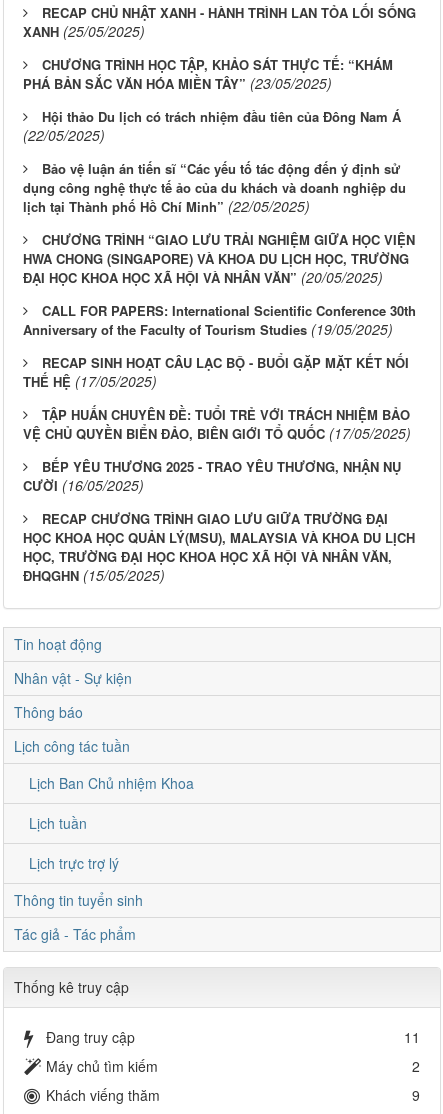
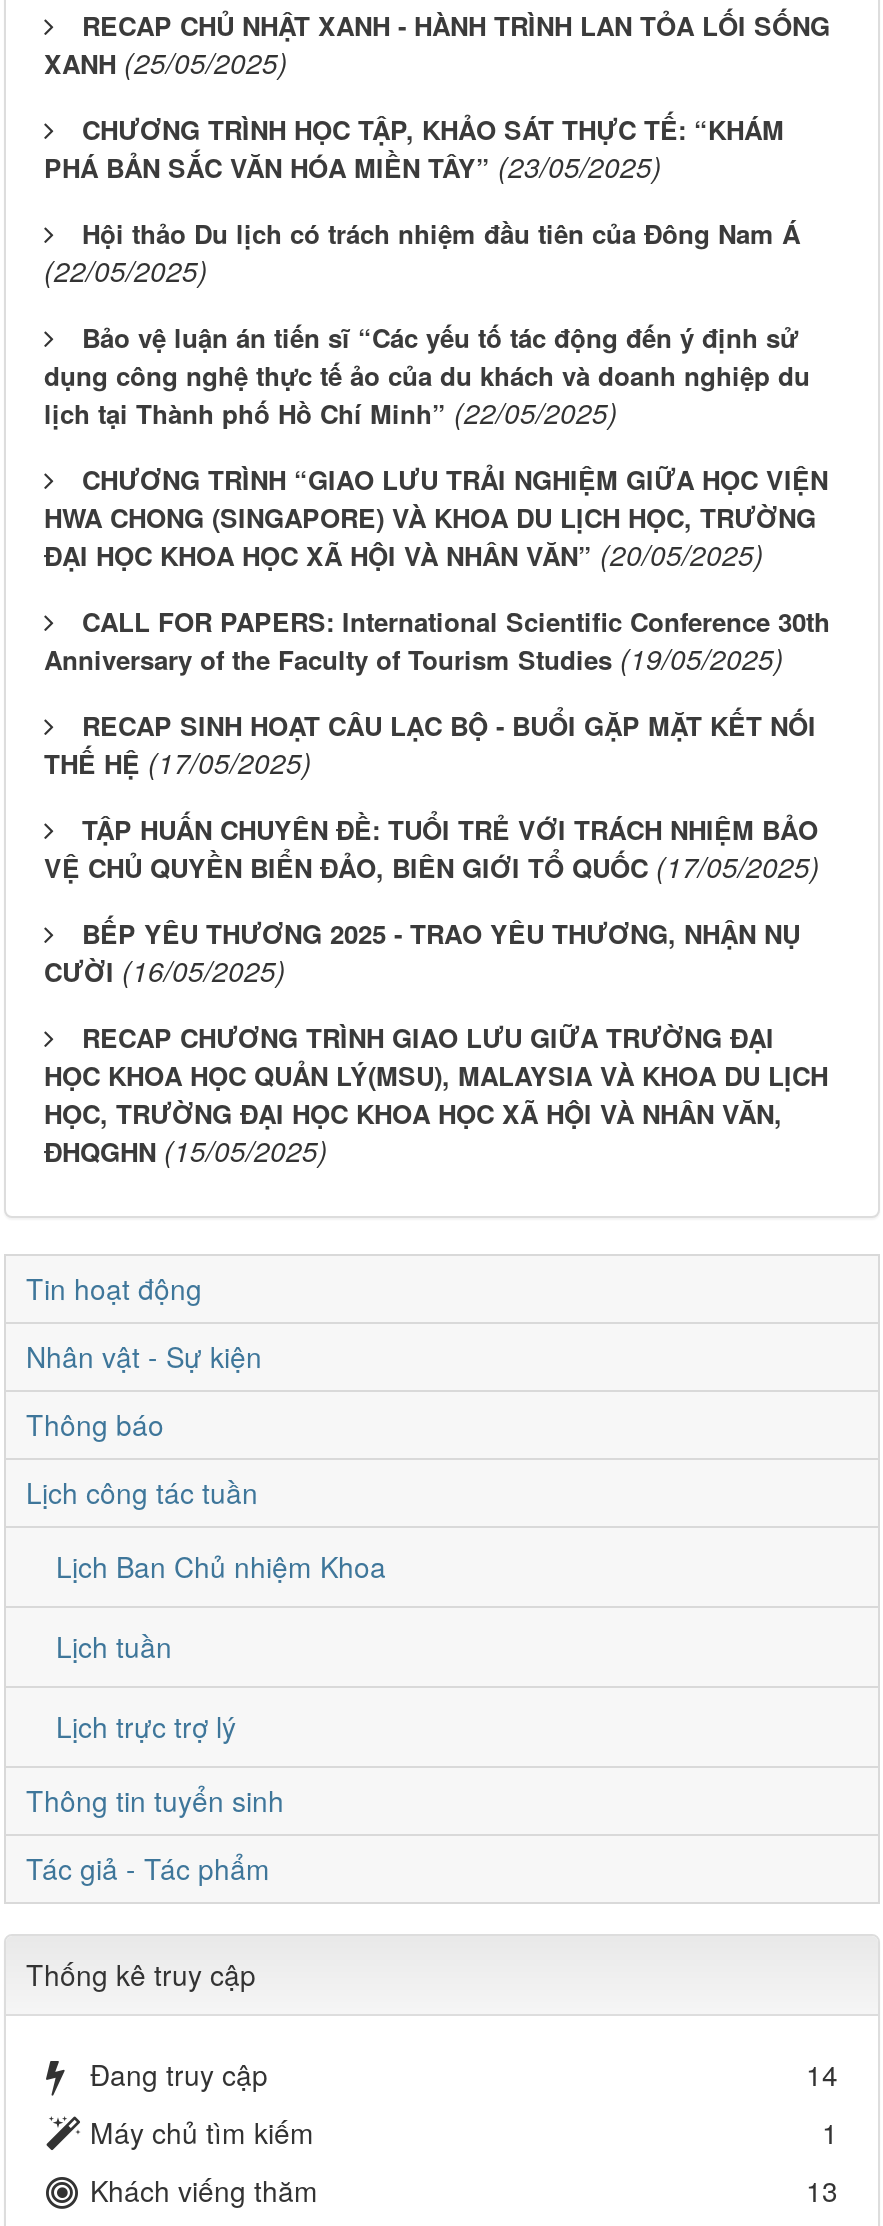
- 11
+ 14

- 2
+ 1

- 9
+ 13
